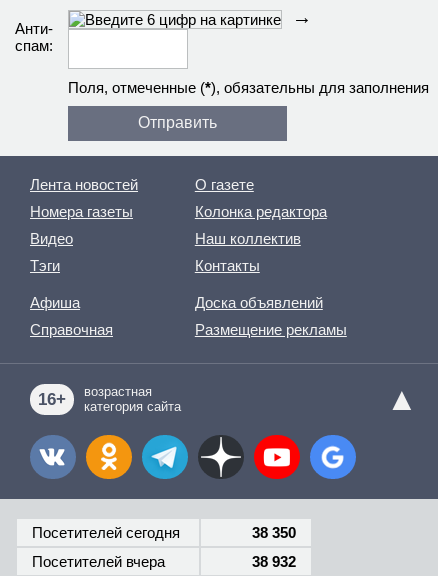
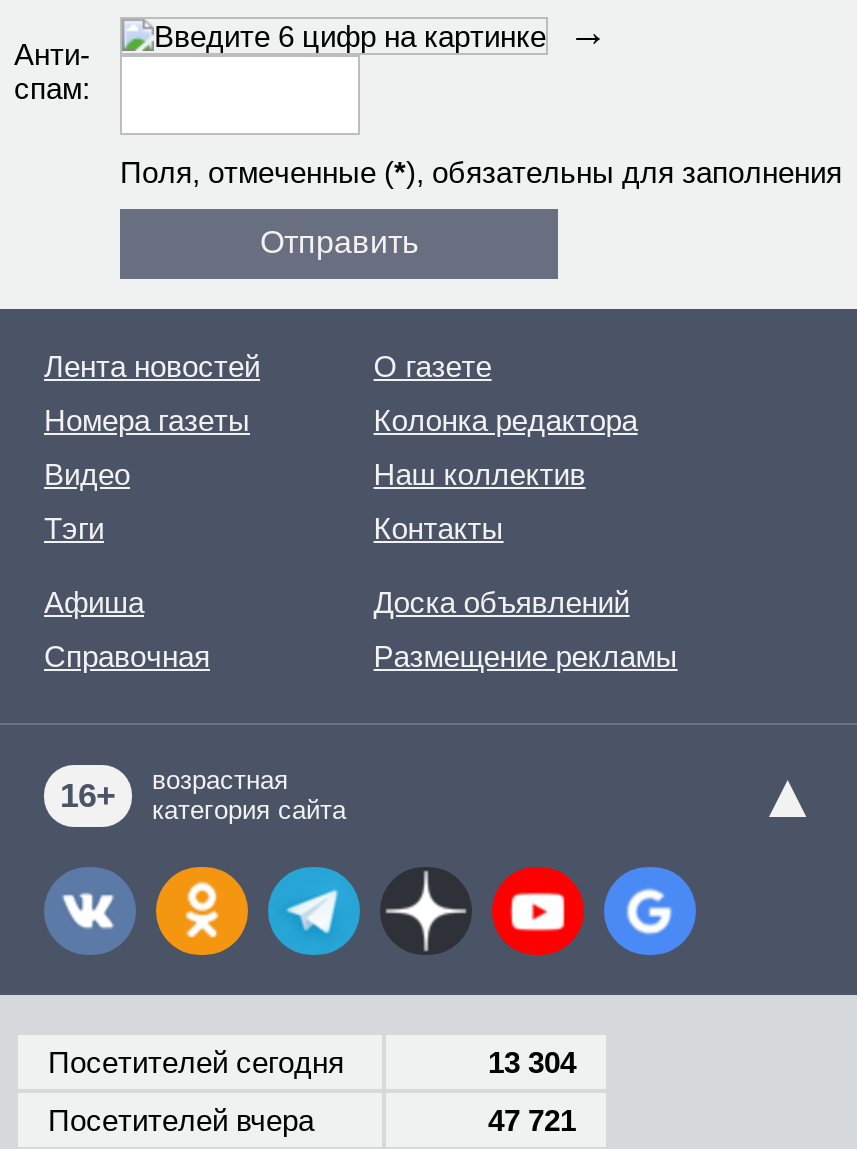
- 38 350
+ 13 304

- 38 932
+ 47 721
